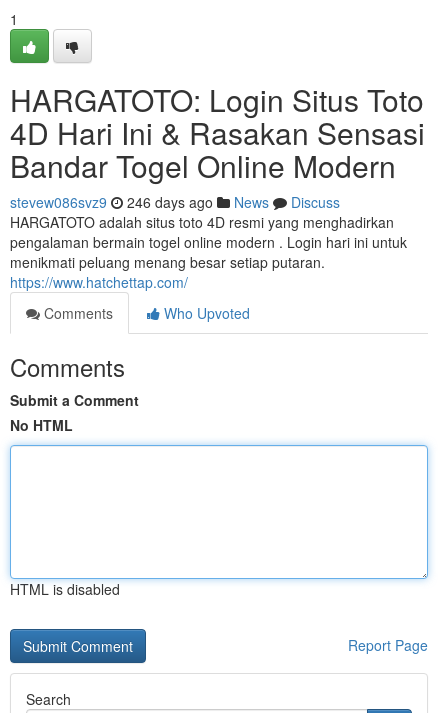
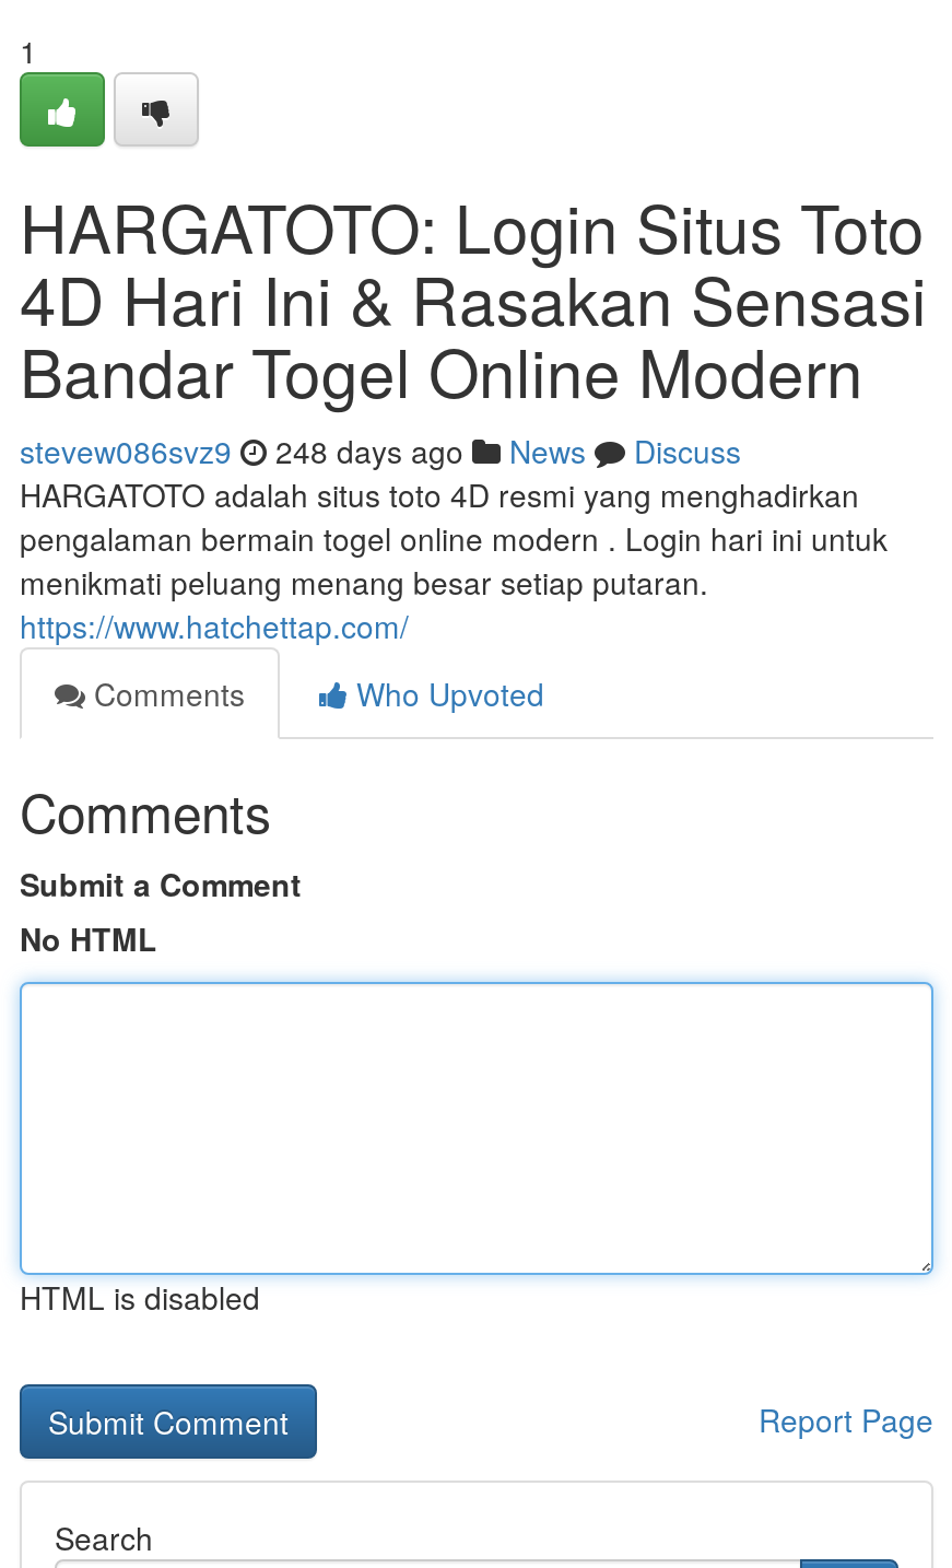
- stevew086svz9 246 days ago News Discuss
+ stevew086svz9 248 days ago News Discuss
